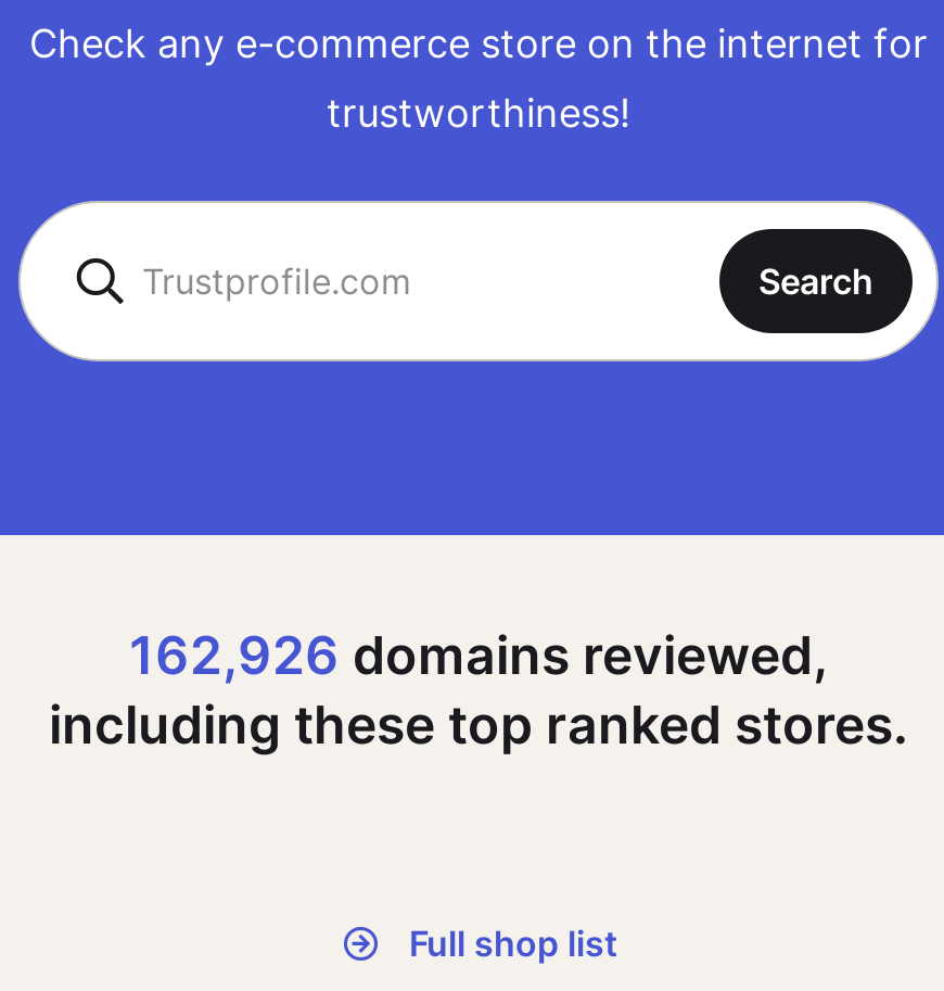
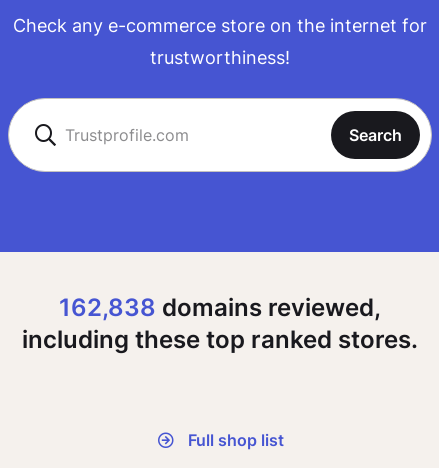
- 162,926 domains reviewed,
+ 162,838 domains reviewed,
